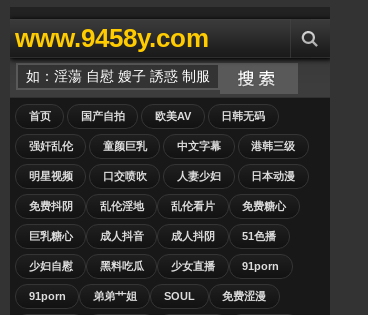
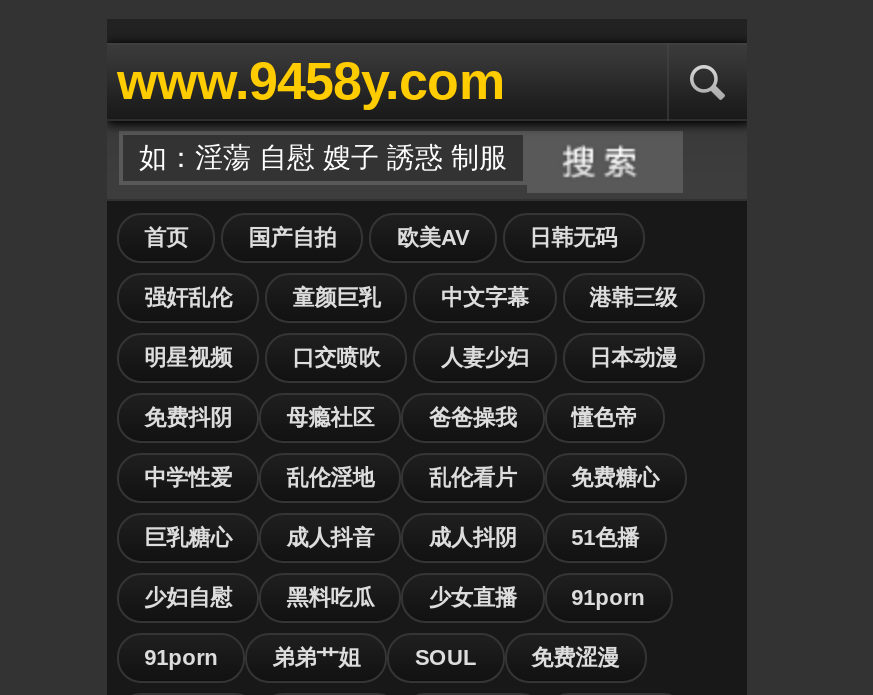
+ 母瘾社区
+ 爸爸操我
+ 懂色帝
+ 中学性爱
